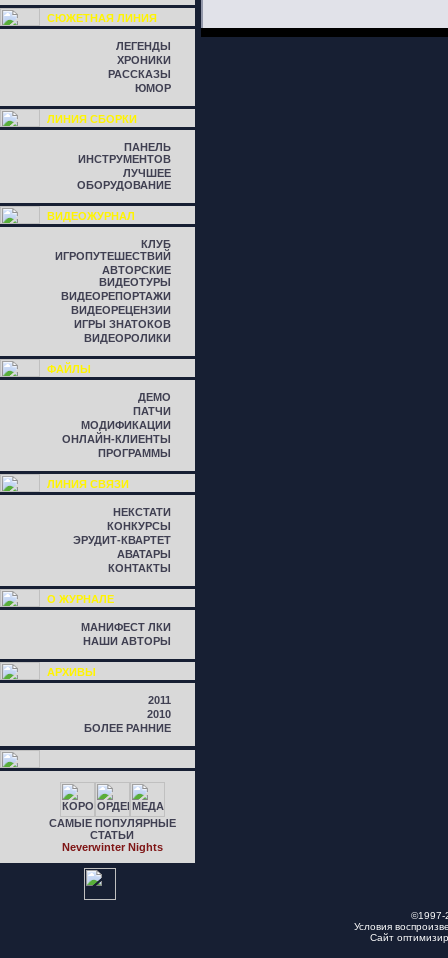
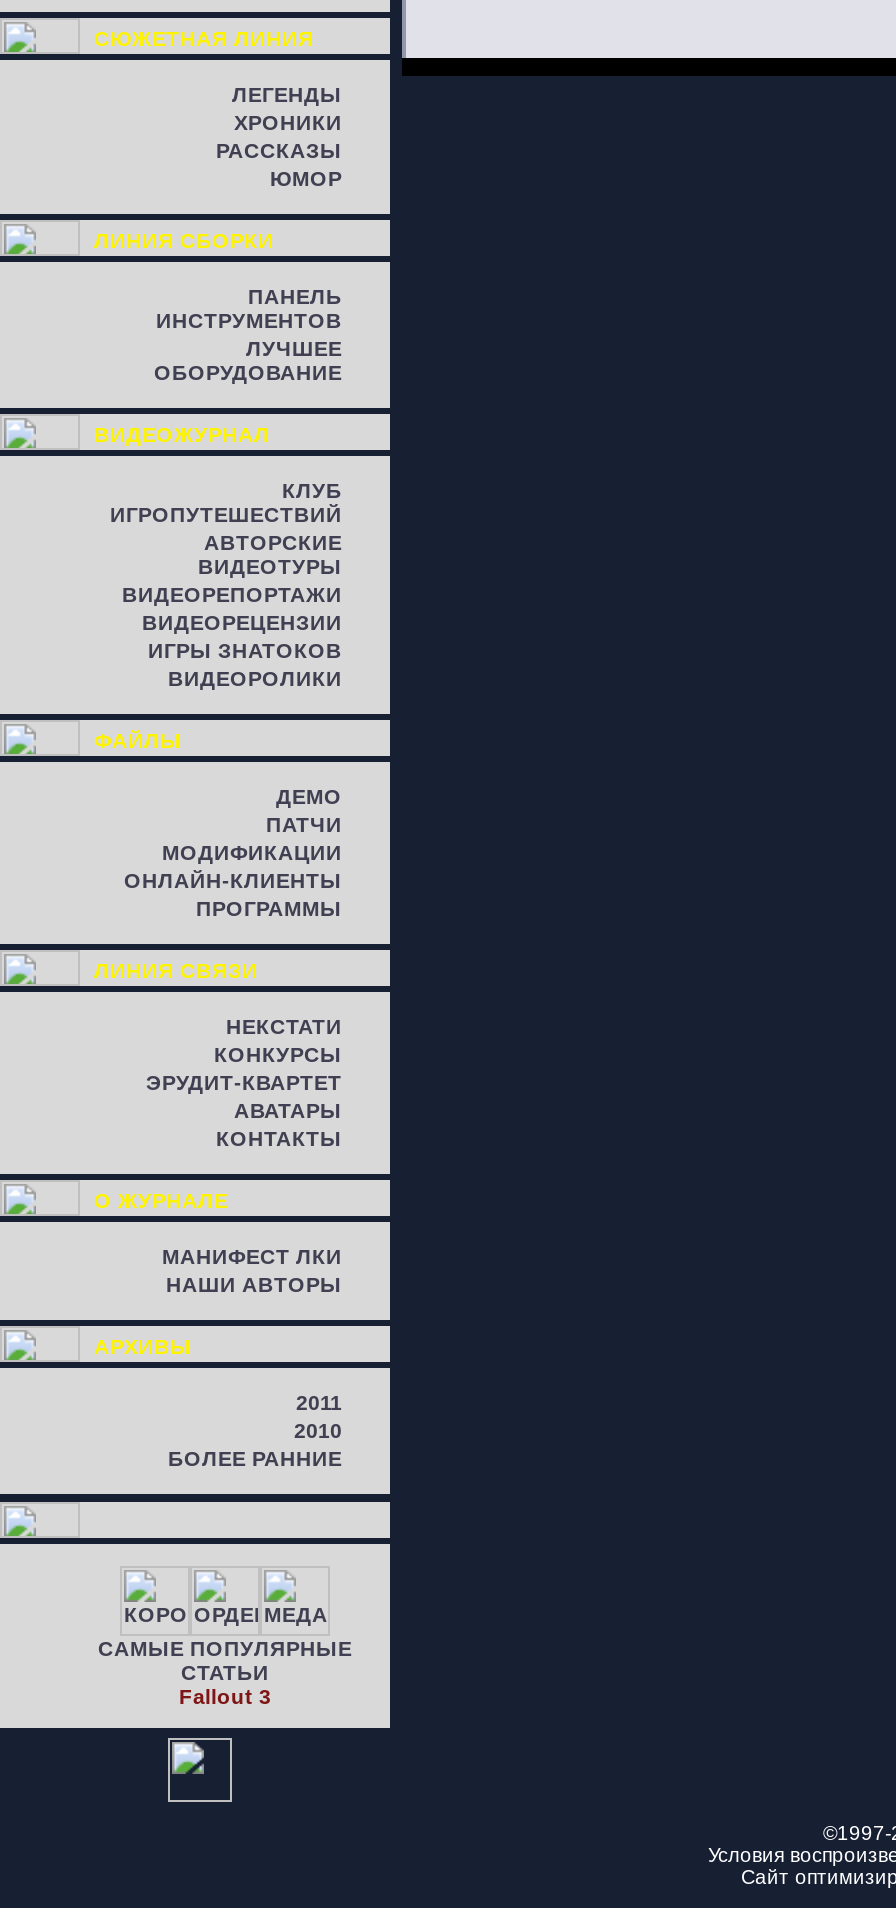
- Neverwinter Nights
+ Fallout 3
